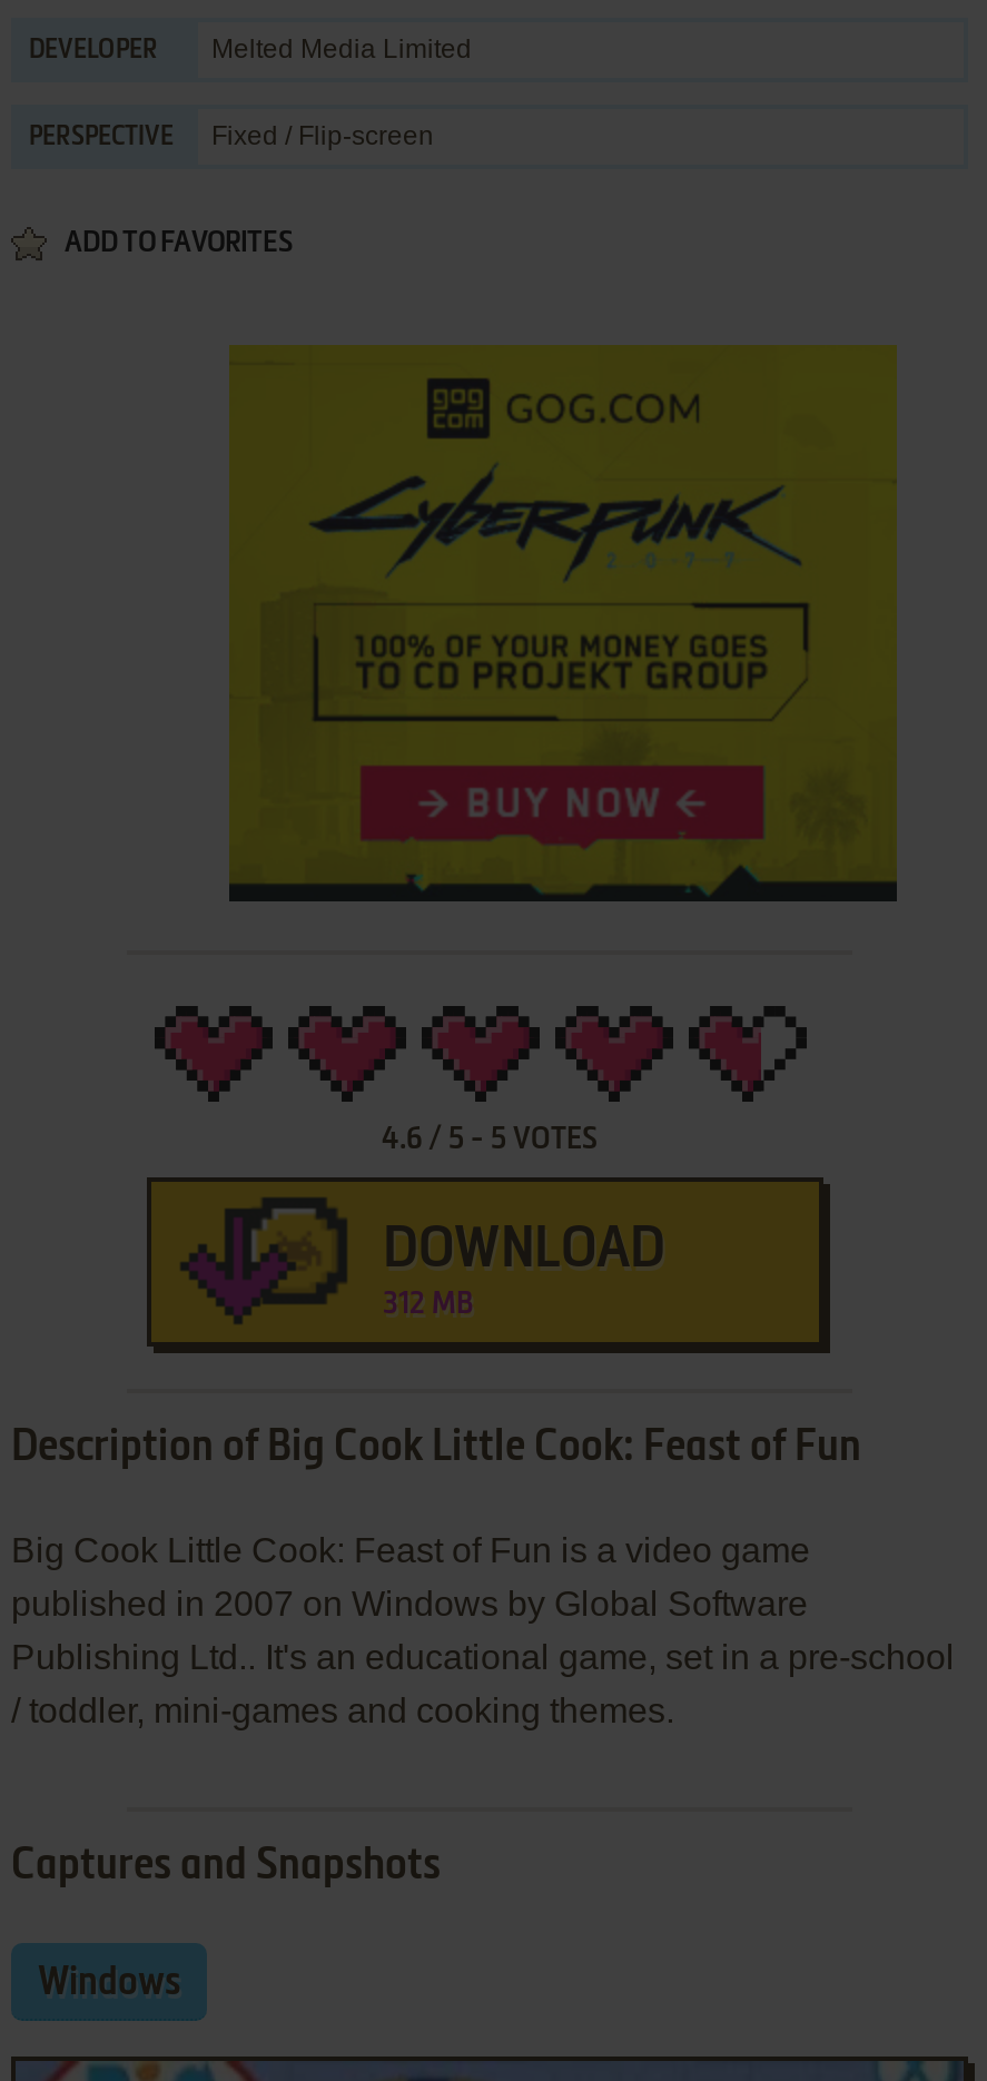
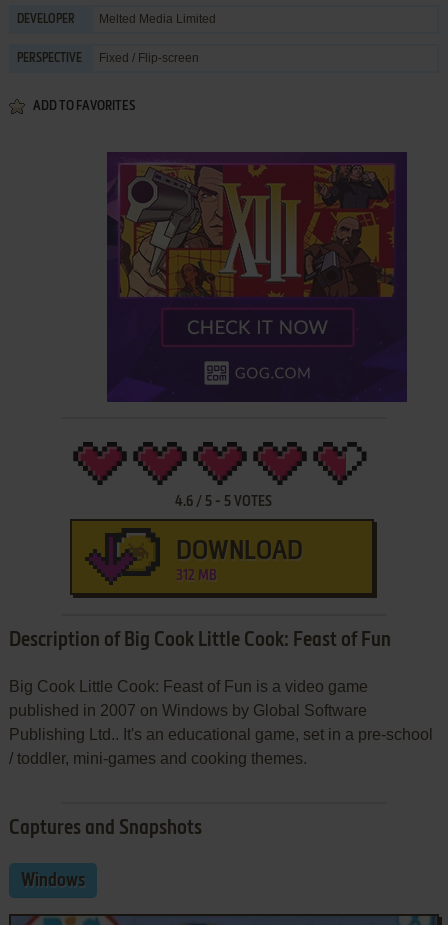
- [image]
+ [image]
